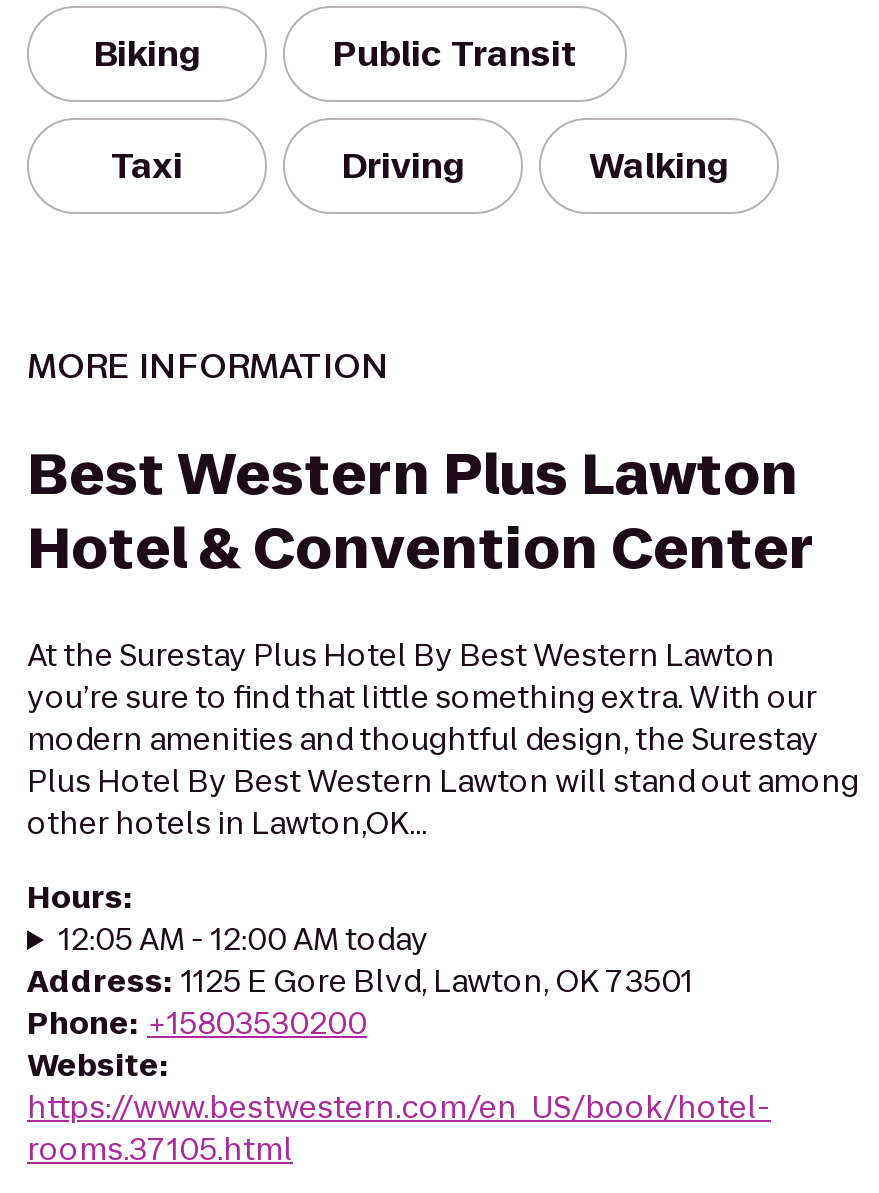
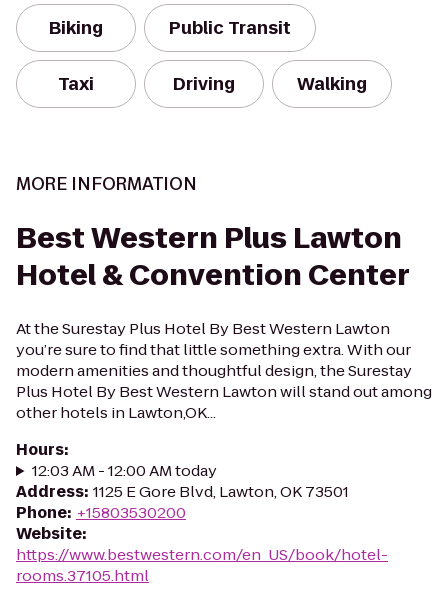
- 12:05 AM - 12:00 AM today
+ 12:03 AM - 12:00 AM today
